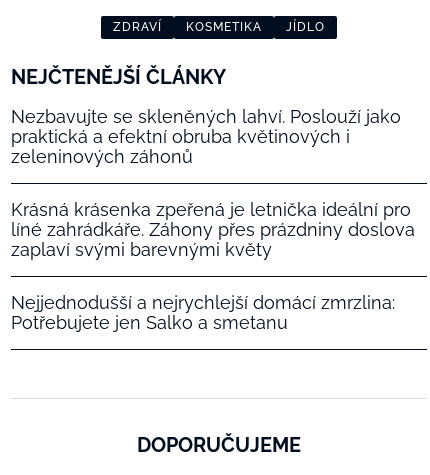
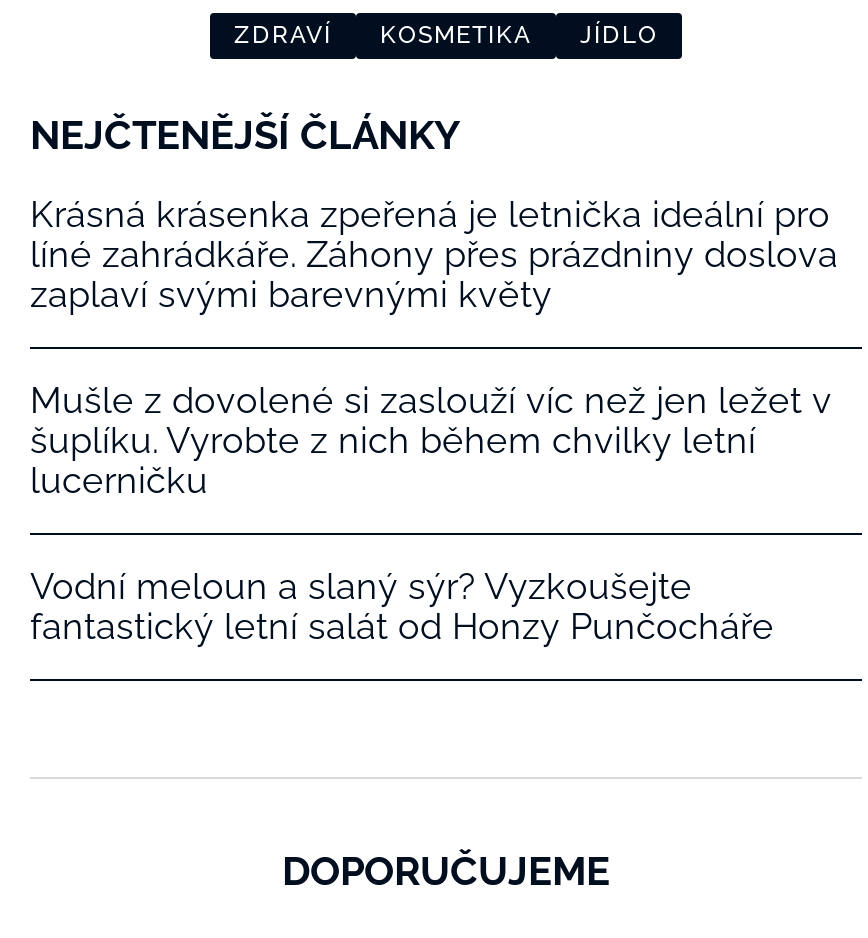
- Nezbavujte se skleněných lahví. Poslouží jako
- praktická a efektní obruba květinových i
- zeleninových záhonů

moved up: Krásná krásenka zpeřená je letnička ideální pro | líné zahrádkáře. Záhony přes prázdniny doslova | zaplaví svými barevnými květy

- Nejjednodušší a nejrychlejší domácí zmrzlina:
- Potřebujete jen Salko a smetanu
+ Mušle z dovolené si zaslouží víc než jen ležet v
+ šuplíku. Vyrobte z nich během chvilky letní
+ lucerničku
+ Vodní meloun a slaný sýr? Vyzkoušejte
+ fantastický letní salát od Honzy Punčocháře
